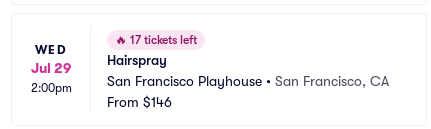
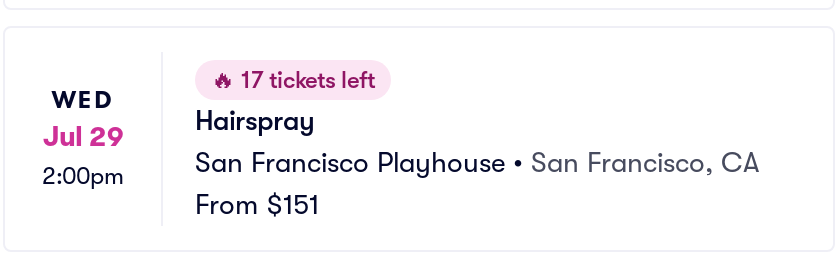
- From $146
+ From $151
